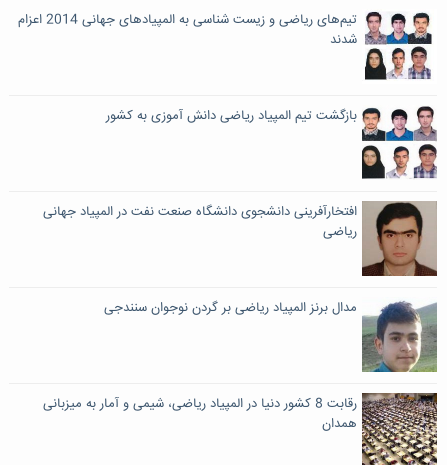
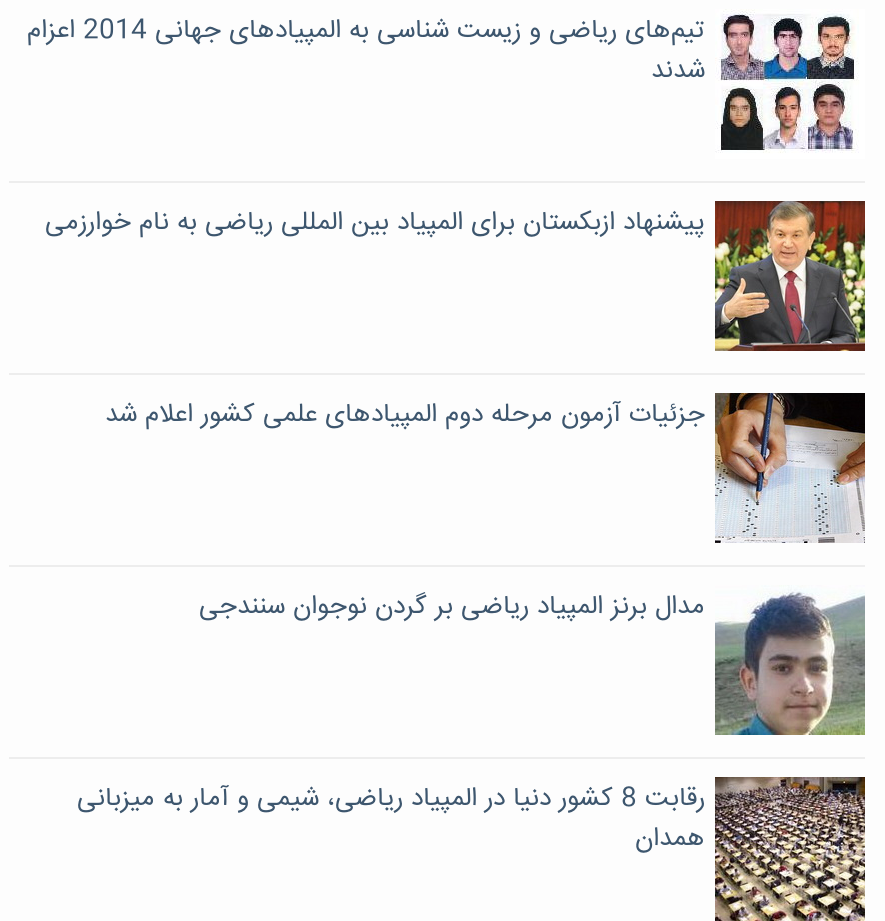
- [image]
- بازگشت تيم المپياد رياضی دانش آموزی به کشور
+ [image]
+ پیشنهاد ازبکستان برای المپیاد بین المللی ریاضی به نام خوارزمی

- [image]
- افتخارآفرینی دانشجوی دانشگاه صنعت نفت در المپیاد جهانی
- ریاضی
+ [image]
+ جزئیات آزمون مرحله دوم المپیادهای علمی کشور اعلام شد
